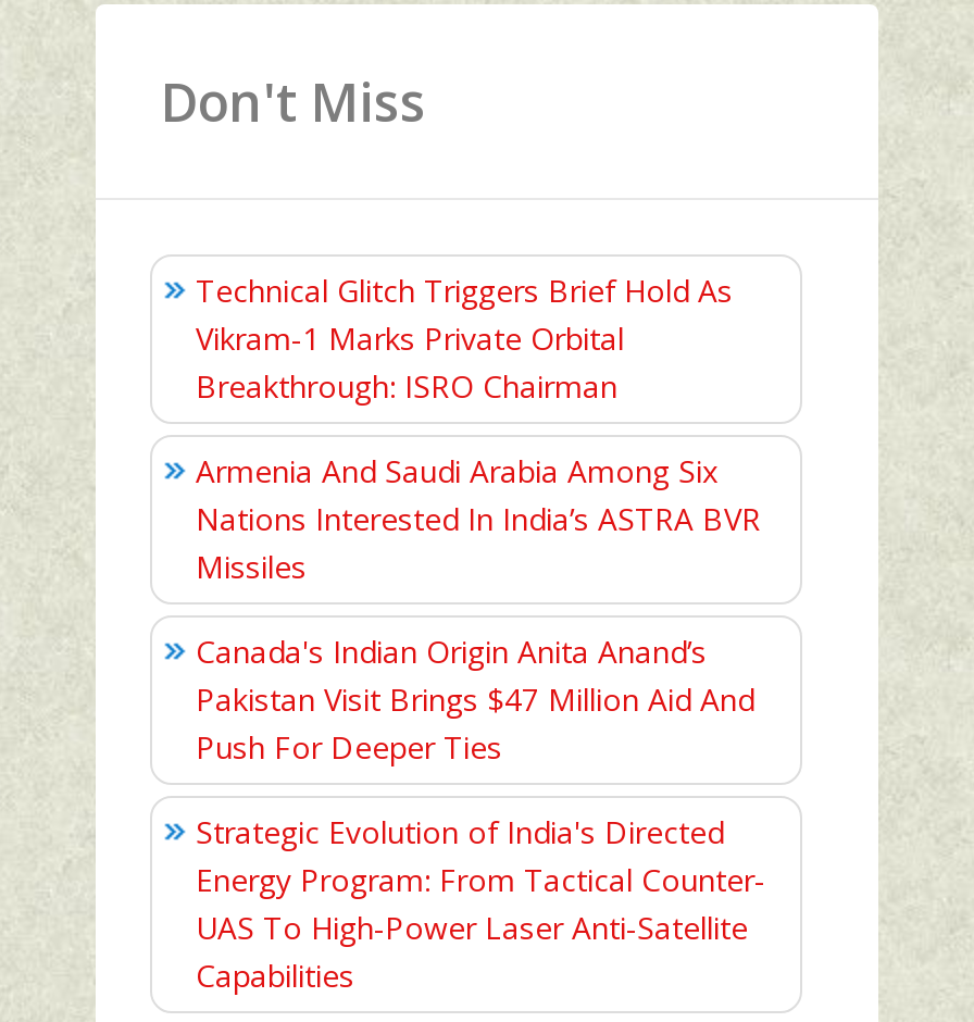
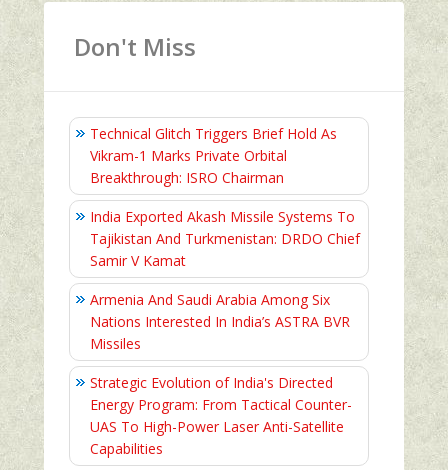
+ India Exported Akash Missile Systems To
+ Tajikistan And Turkmenistan: DRDO Chief
+ Samir V Kamat

moved down: Armenia And Saudi Arabia Among Six | Nations Interested In India’s ASTRA BVR | Missiles

- Canada's Indian Origin Anita Anand’s
- Pakistan Visit Brings $47 Million Aid And
- Push For Deeper Ties
